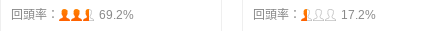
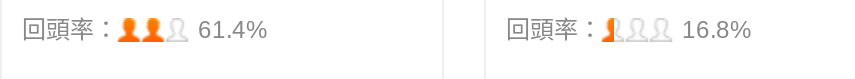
- 69.2%
+ 61.4%

- 17.2%
+ 16.8%
